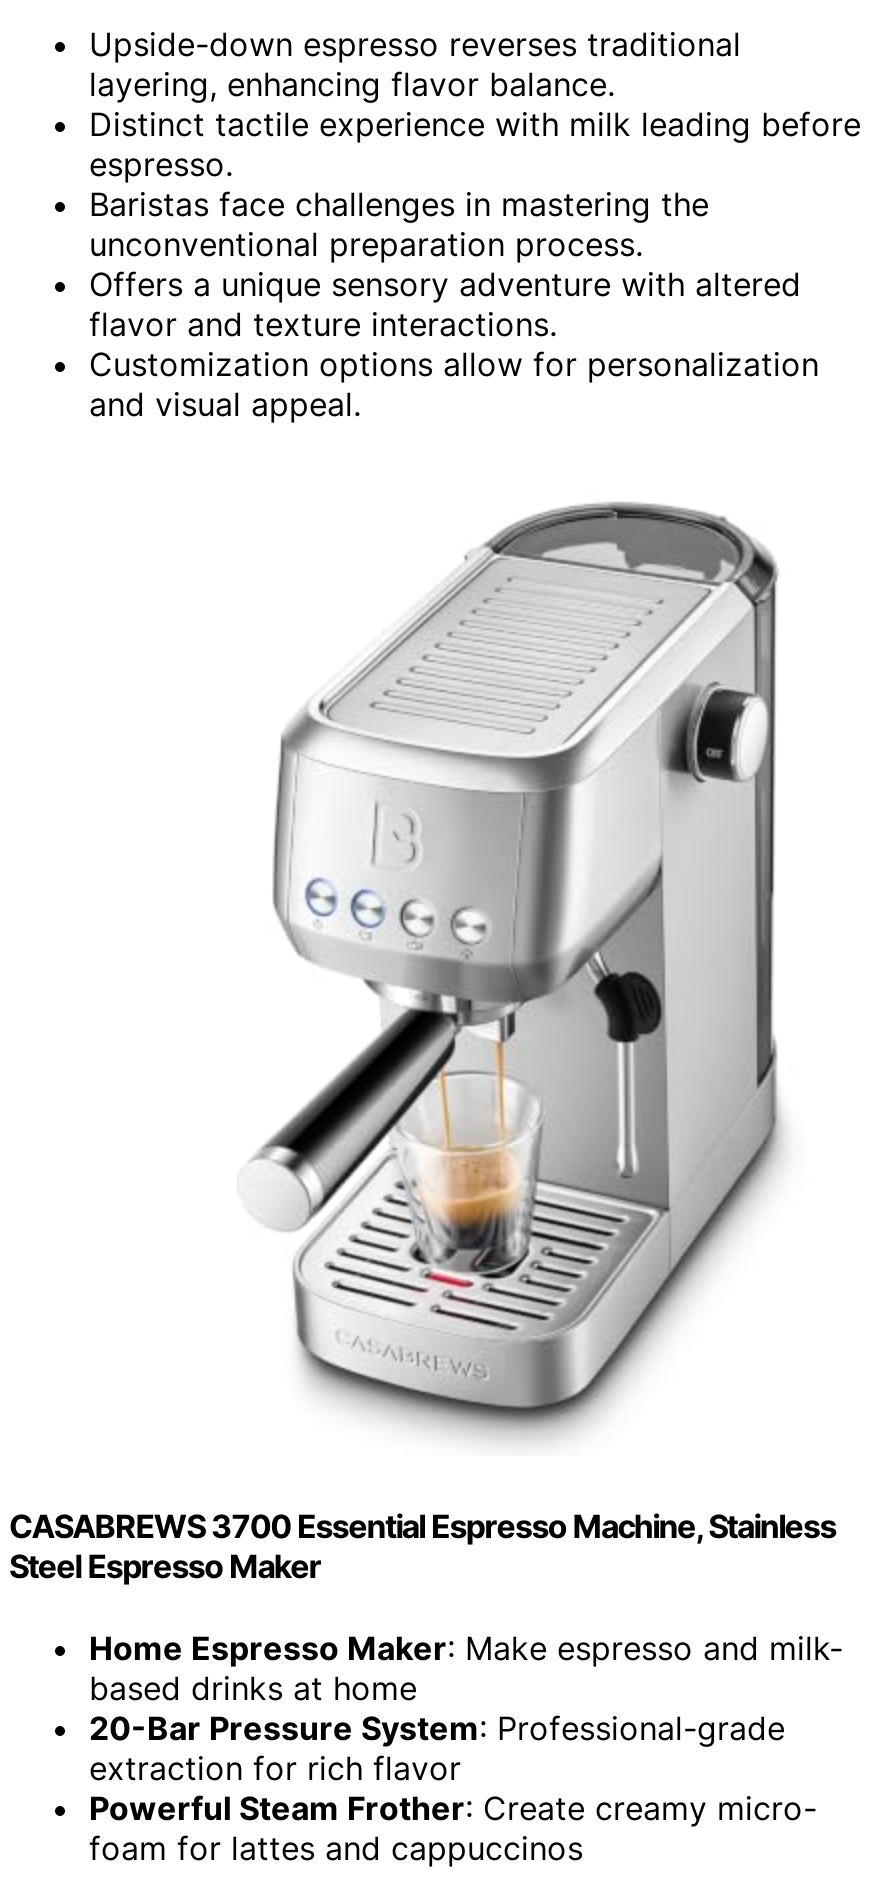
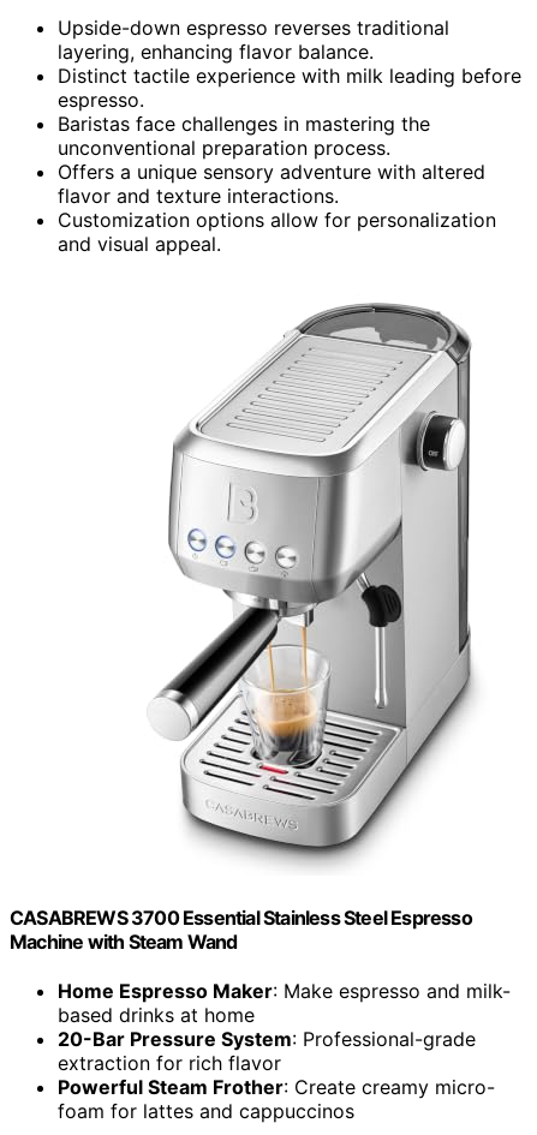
- CASABREWS 3700 Essential Espresso Machine, Stainless
- Steel Espresso Maker
+ CASABREWS 3700 Essential Stainless Steel Espresso
+ Machine with Steam Wand
